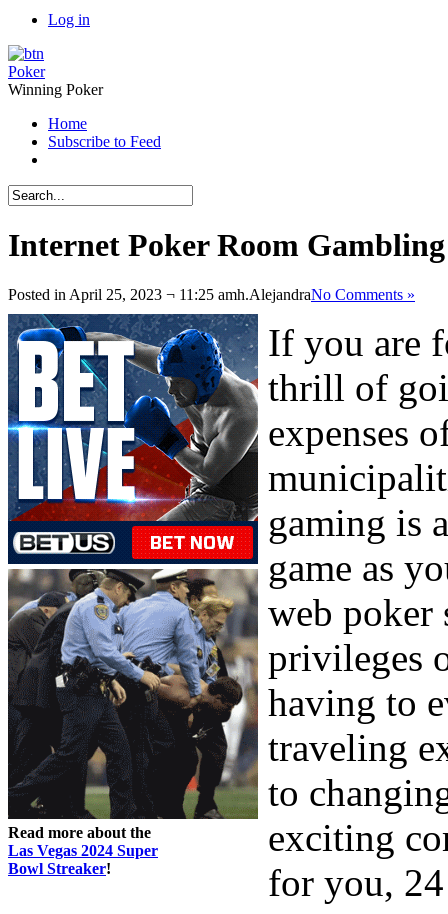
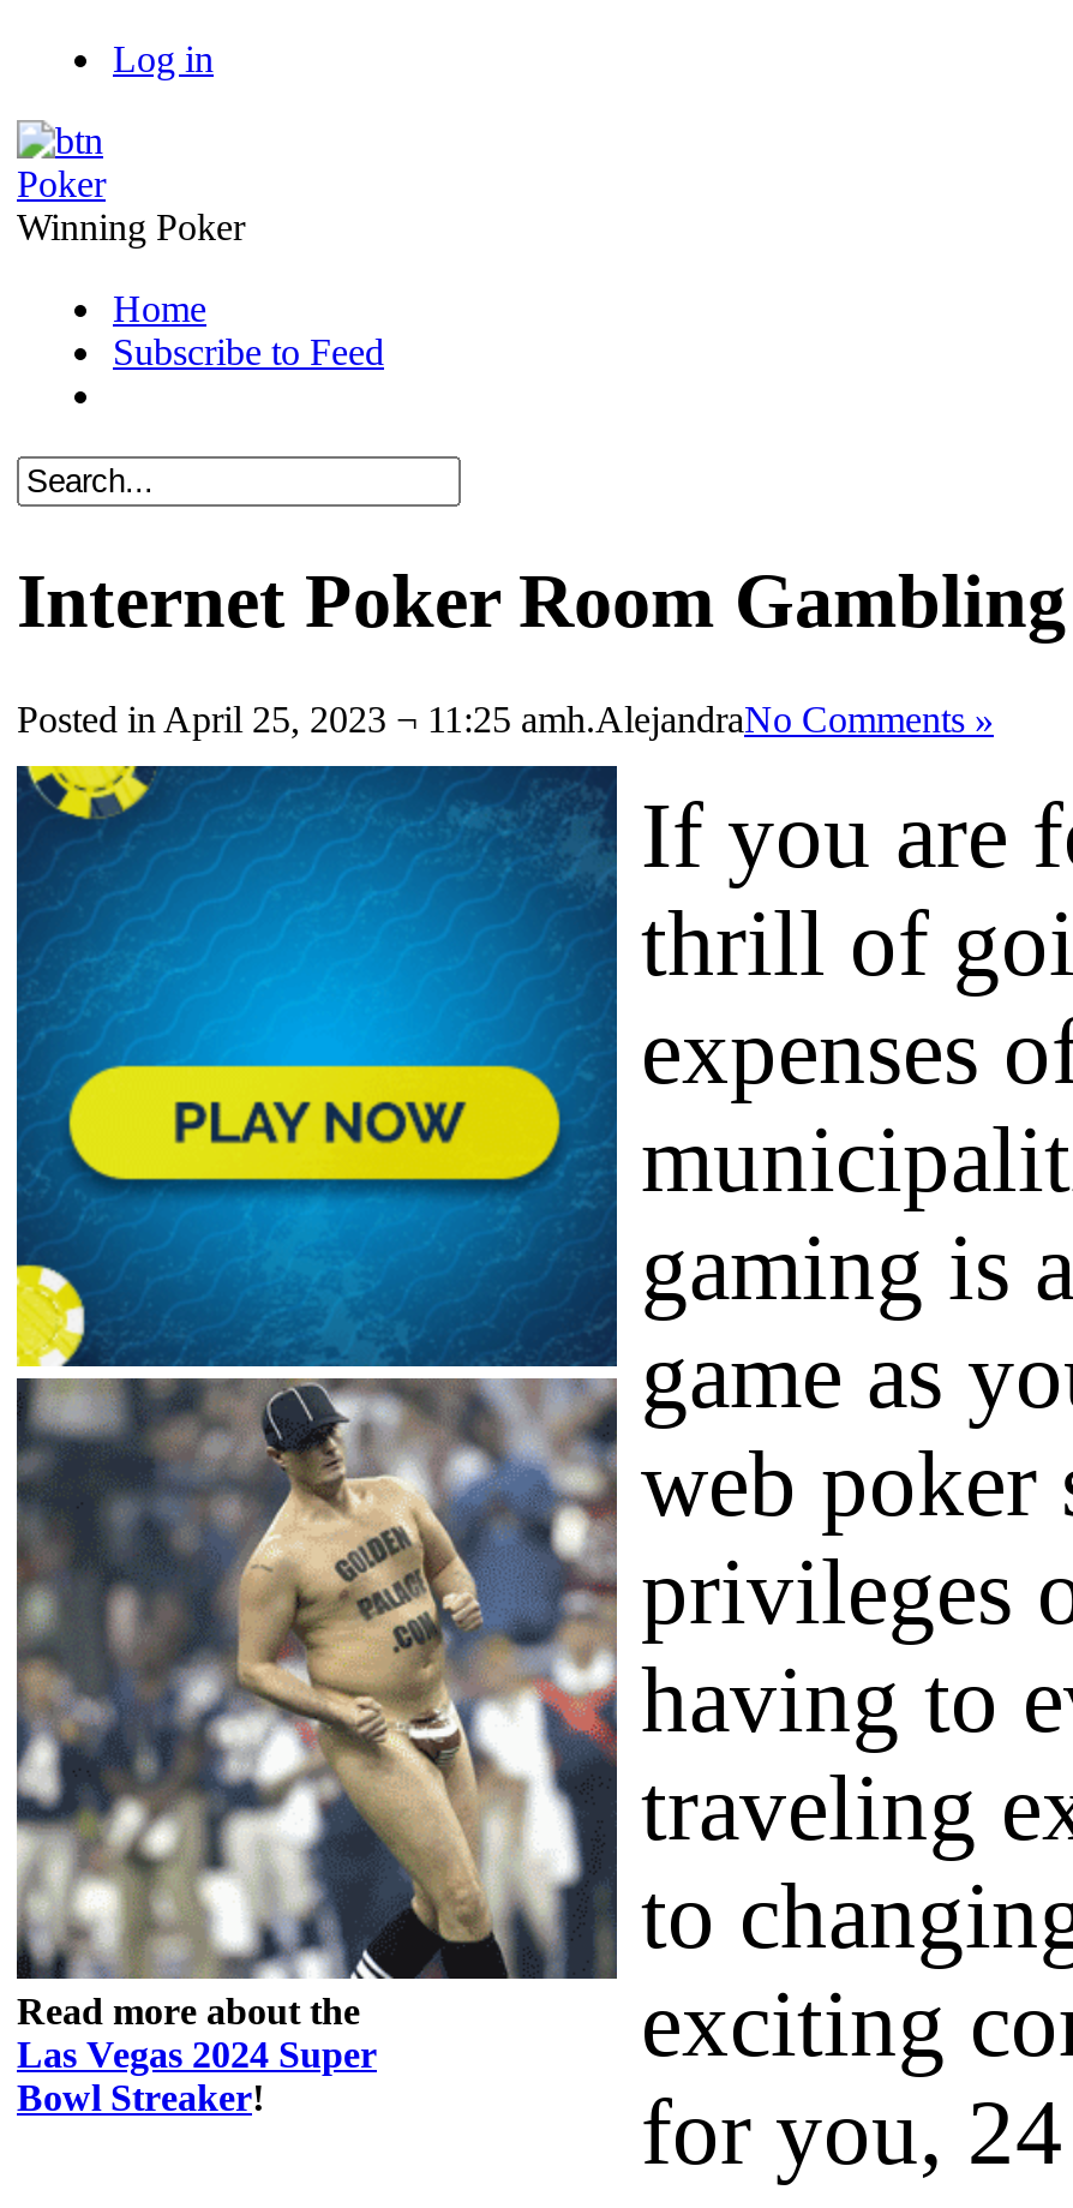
- [image]
+ [image]
